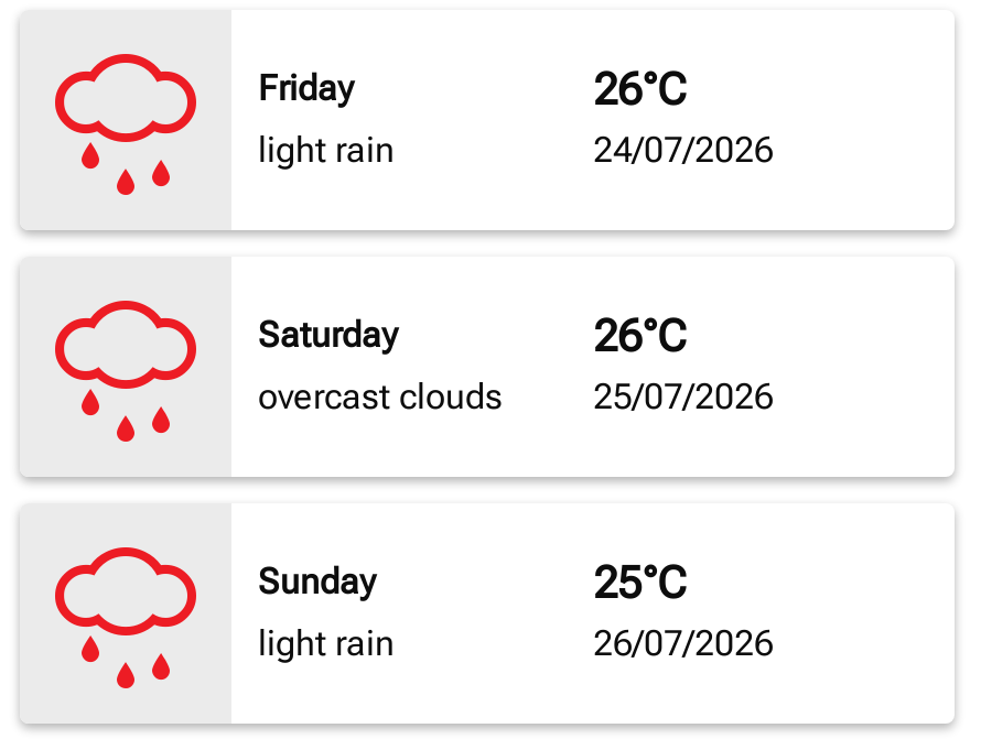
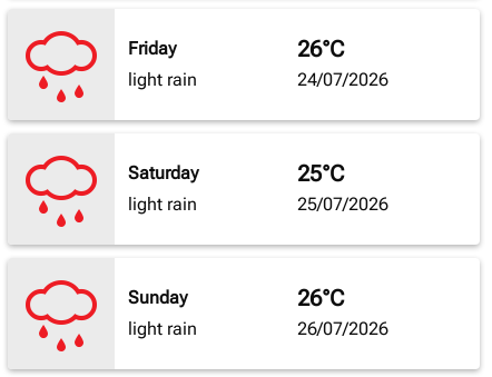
- 26°C
+ 25°C

- overcast clouds
+ light rain

- 25°C
+ 26°C
